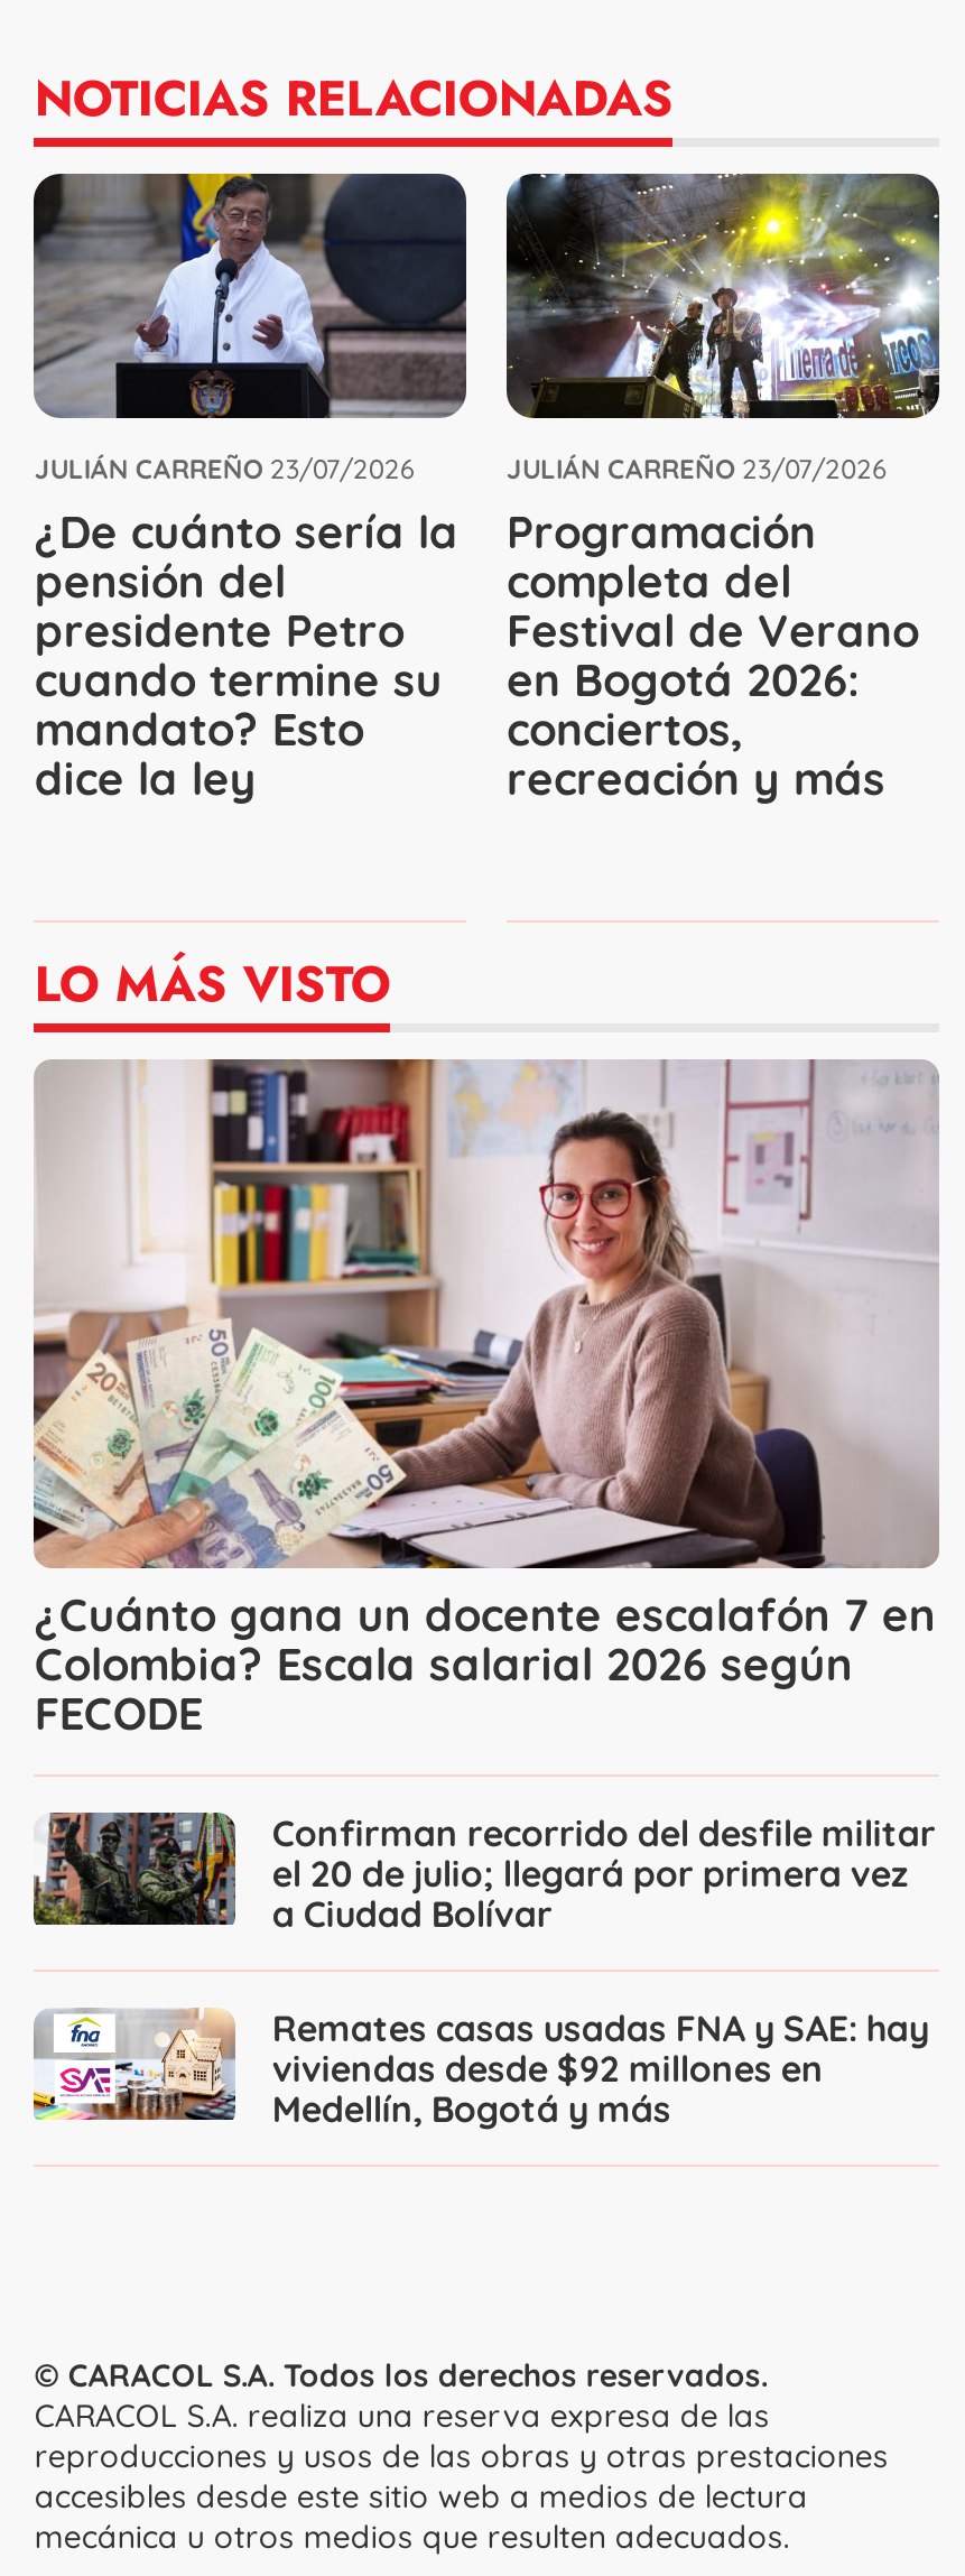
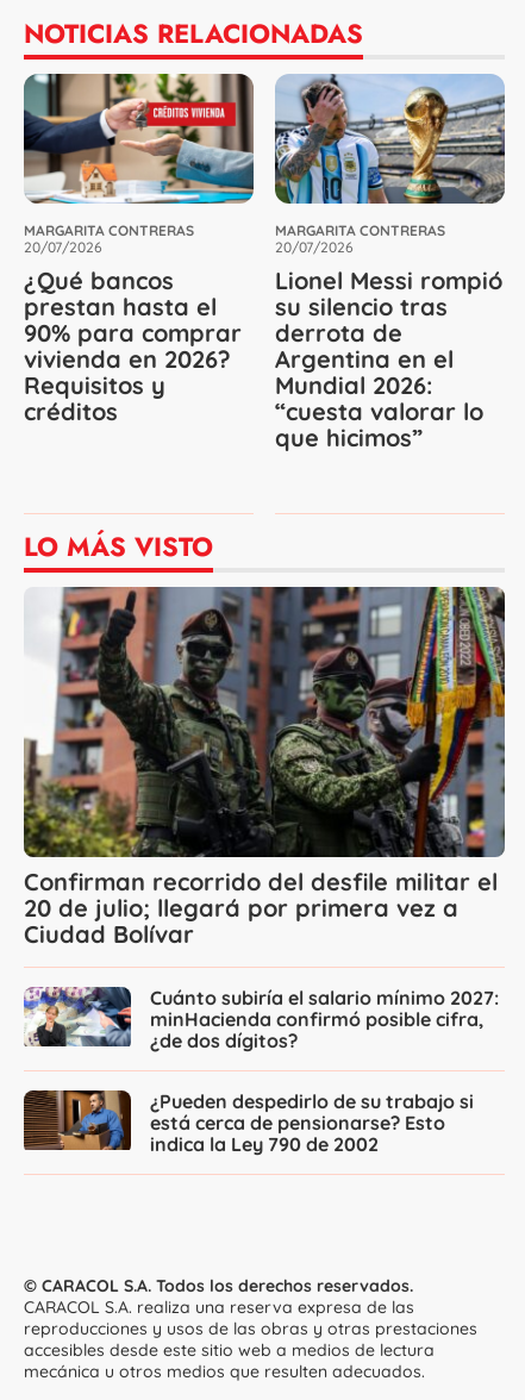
- [image]
- JULIÁN CARREÑO 23/07/2026
- ¿De cuánto sería la
- pensión del
- presidente Petro
- cuando termine su
- mandato? Esto
- dice la ley
+ [image]
+ MARGARITA CONTRERAS
+ 20/07/2026
+ ¿Qué bancos
+ prestan hasta el
+ 90% para comprar
+ vivienda en 2026?
+ Requisitos y
+ créditos

- [image]
- JULIÁN CARREÑO 23/07/2026
- Programación
- completa del
- Festival de Verano
- en Bogotá 2026:
- conciertos,
- recreación y más
+ [image]
+ MARGARITA CONTRERAS
+ 20/07/2026
+ Lionel Messi rompió
+ su silencio tras
+ derrota de
+ Argentina en el
+ Mundial 2026:
+ “cuesta valorar lo
+ que hicimos”

- [image]
- ¿Cuánto gana un docente escalafón 7 en
- Colombia? Escala salarial 2026 según
- FECODE
+ [image]
+ Confirman recorrido del desfile militar el
+ 20 de julio; llegará por primera vez a
+ Ciudad Bolívar

- [image]
- Confirman recorrido del desfile militar
- el 20 de julio; llegará por primera vez
- a Ciudad Bolívar
+ [image]
+ Cuánto subiría el salario mínimo 2027:
+ minHacienda confirmó posible cifra,
+ ¿de dos dígitos?

- [image]
- Remates casas usadas FNA y SAE: hay
- viviendas desde $92 millones en
- Medellín, Bogotá y más
+ [image]
+ ¿Pueden despedirlo de su trabajo si
+ está cerca de pensionarse? Esto
+ indica la Ley 790 de 2002
